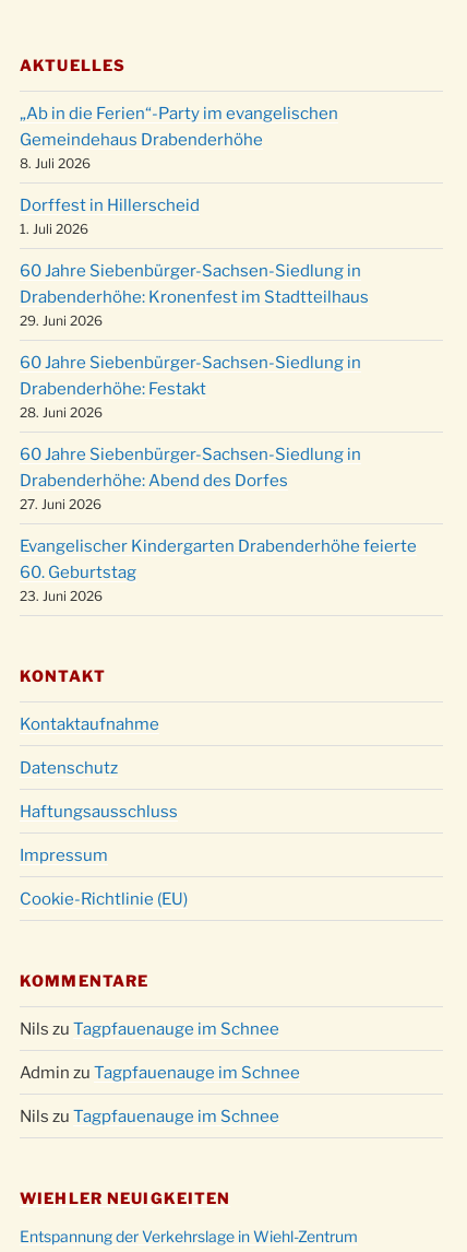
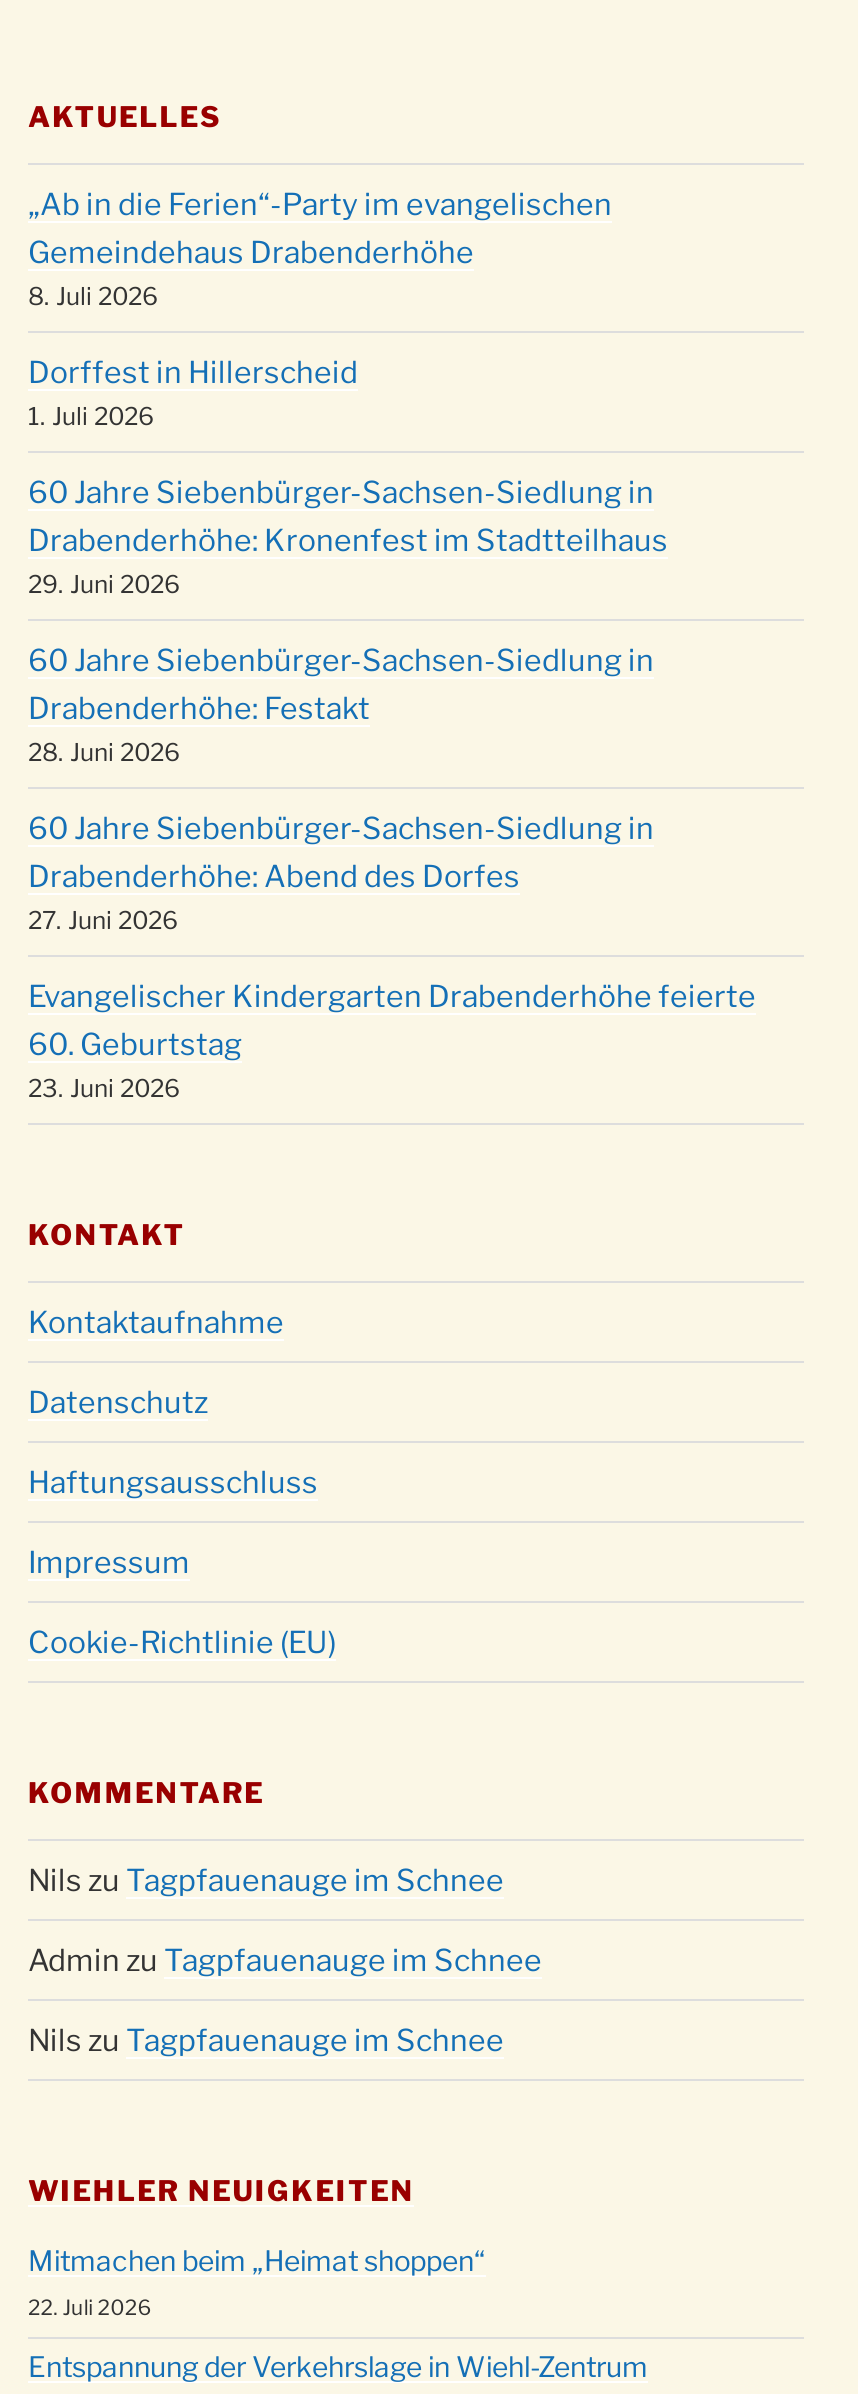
+ Mitmachen beim „Heimat shoppen“
+ 22. Juli 2026
